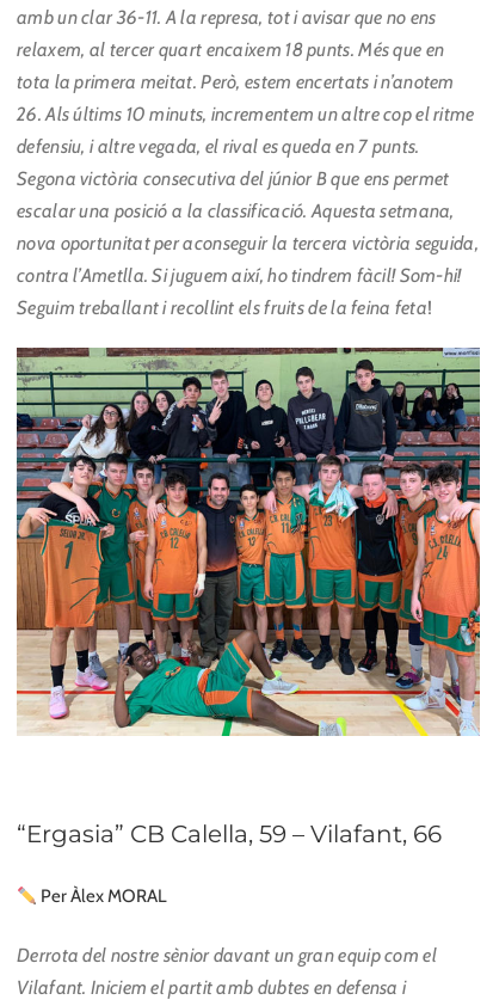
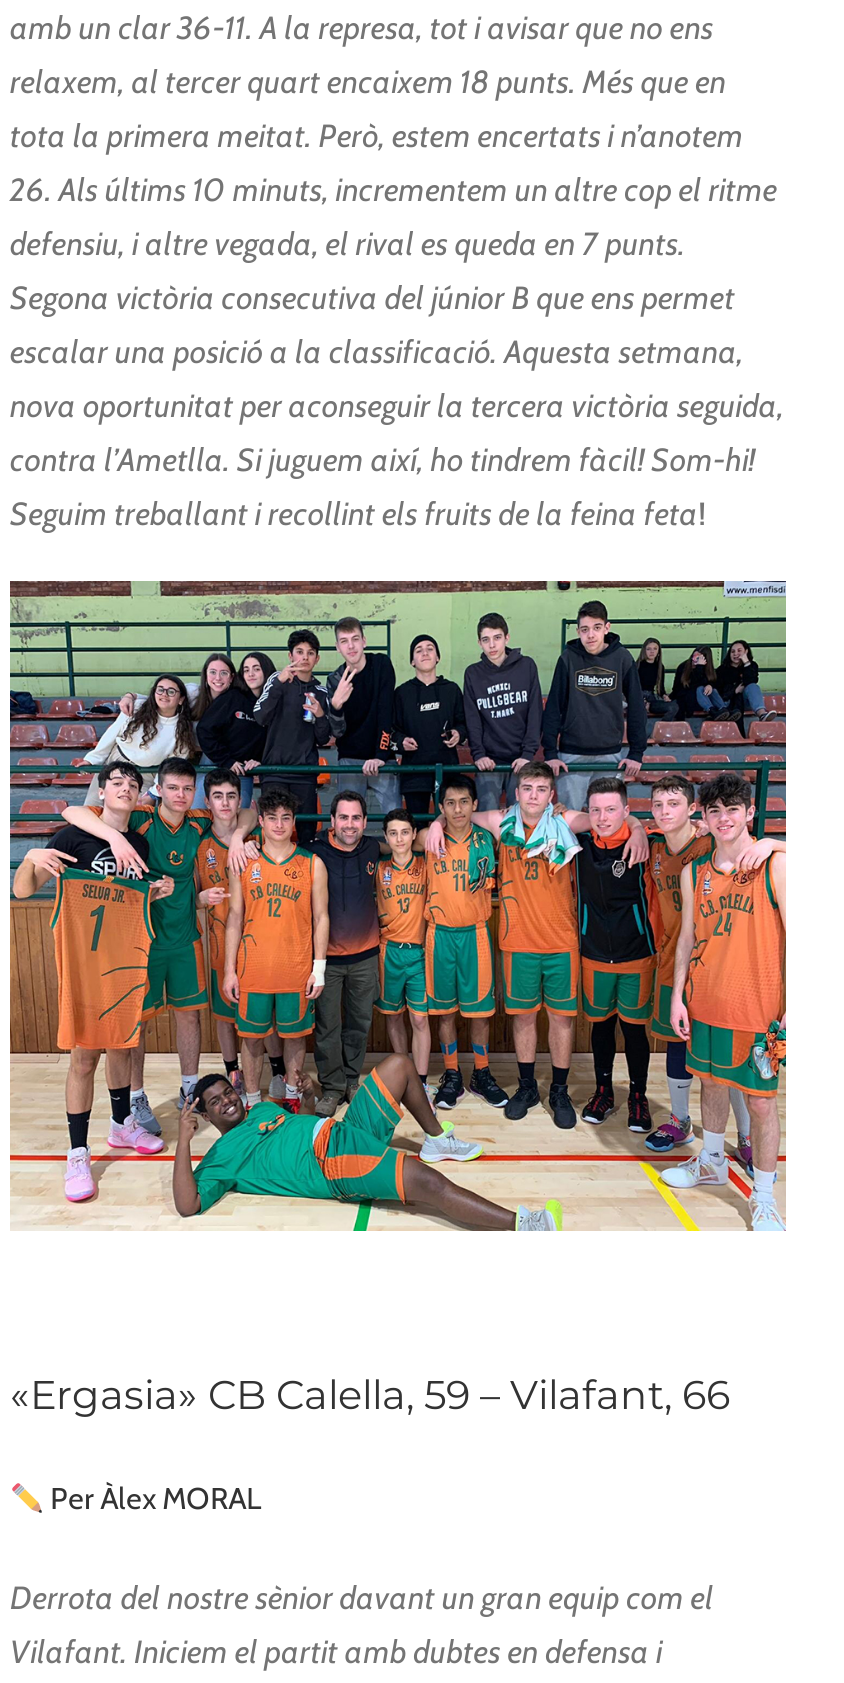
- “Ergasia” CB Calella, 59 – Vilafant, 66
+ «Ergasia» CB Calella, 59 – Vilafant, 66
